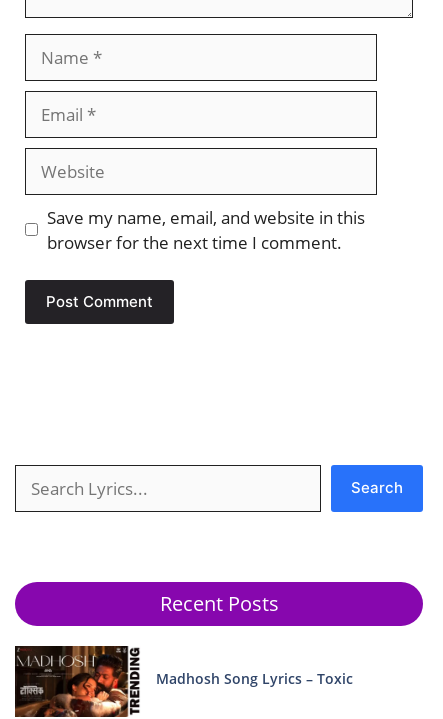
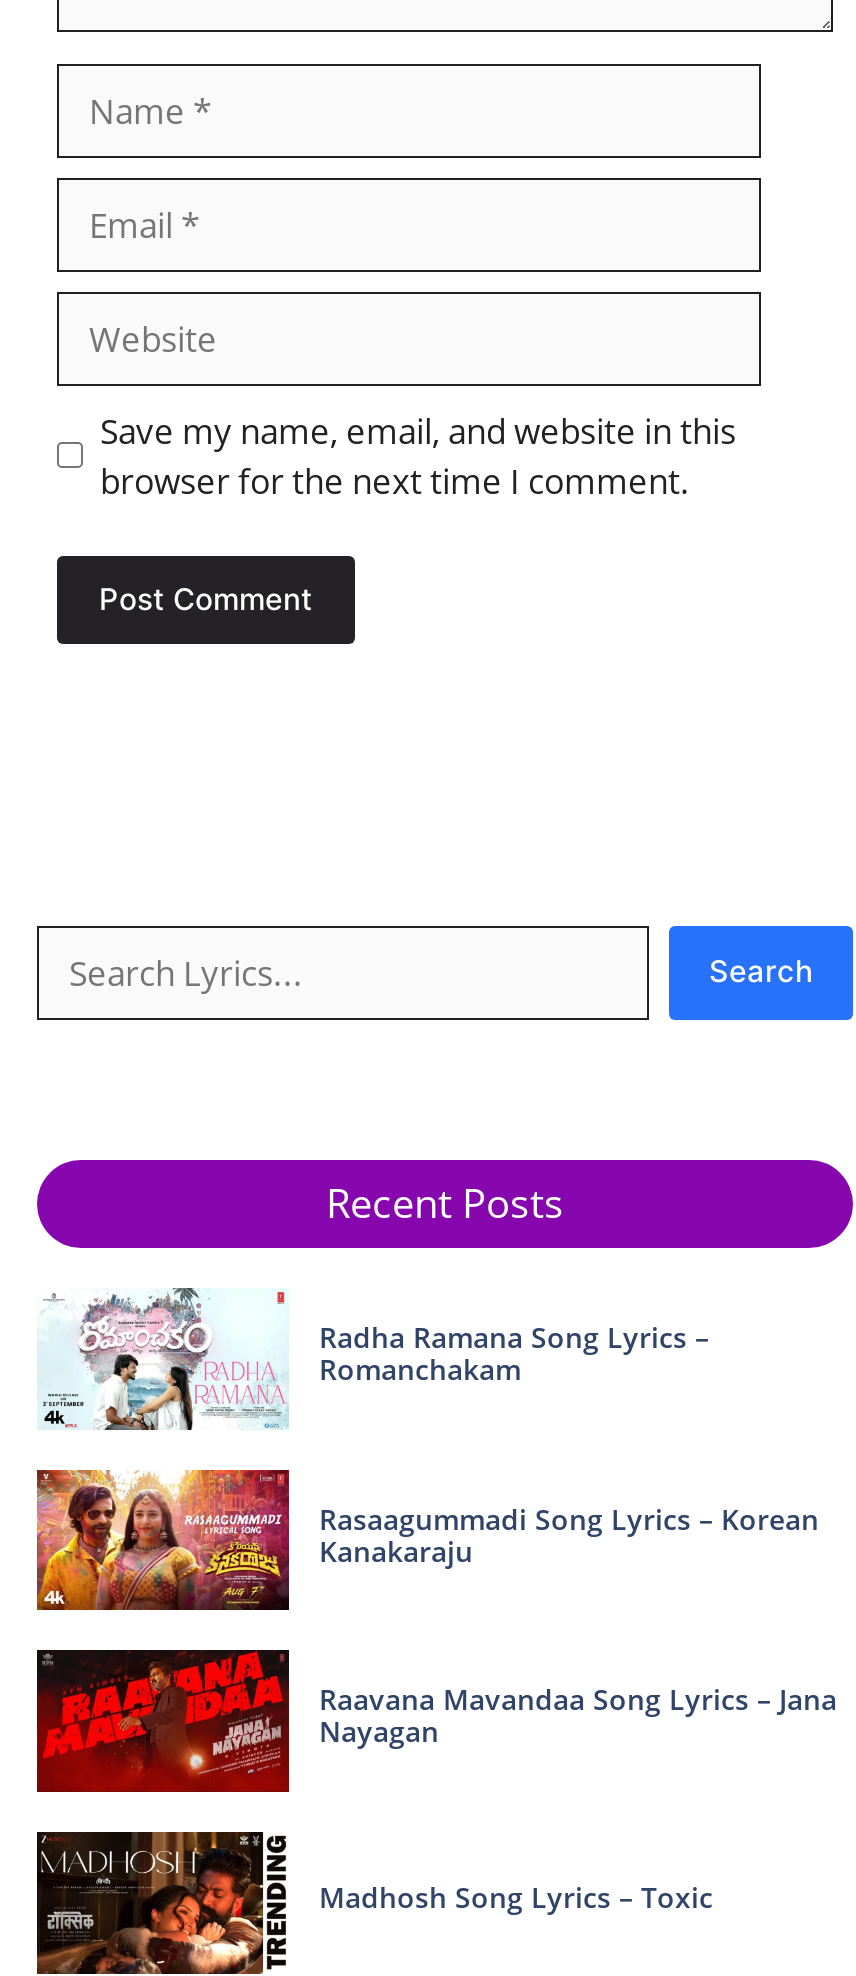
+ [image]
+ Rasaagummadi Song Lyrics – Korean
+ Kanakaraju

+ [image]
+ Raavana Mavandaa Song Lyrics – Jana
+ Nayagan

+ [image]
+ Radha Ramana Song Lyrics –
+ Romanchakam
